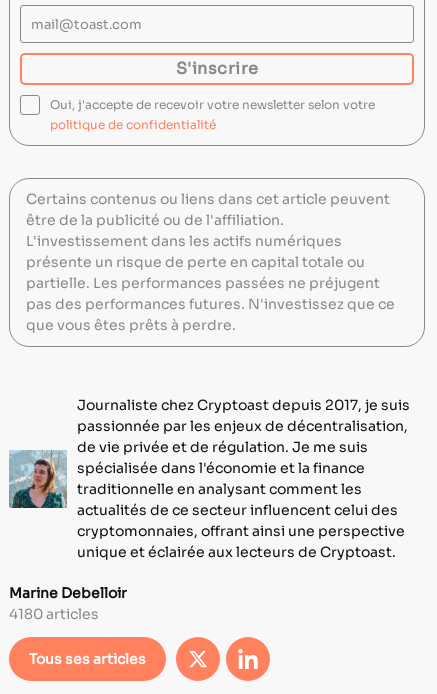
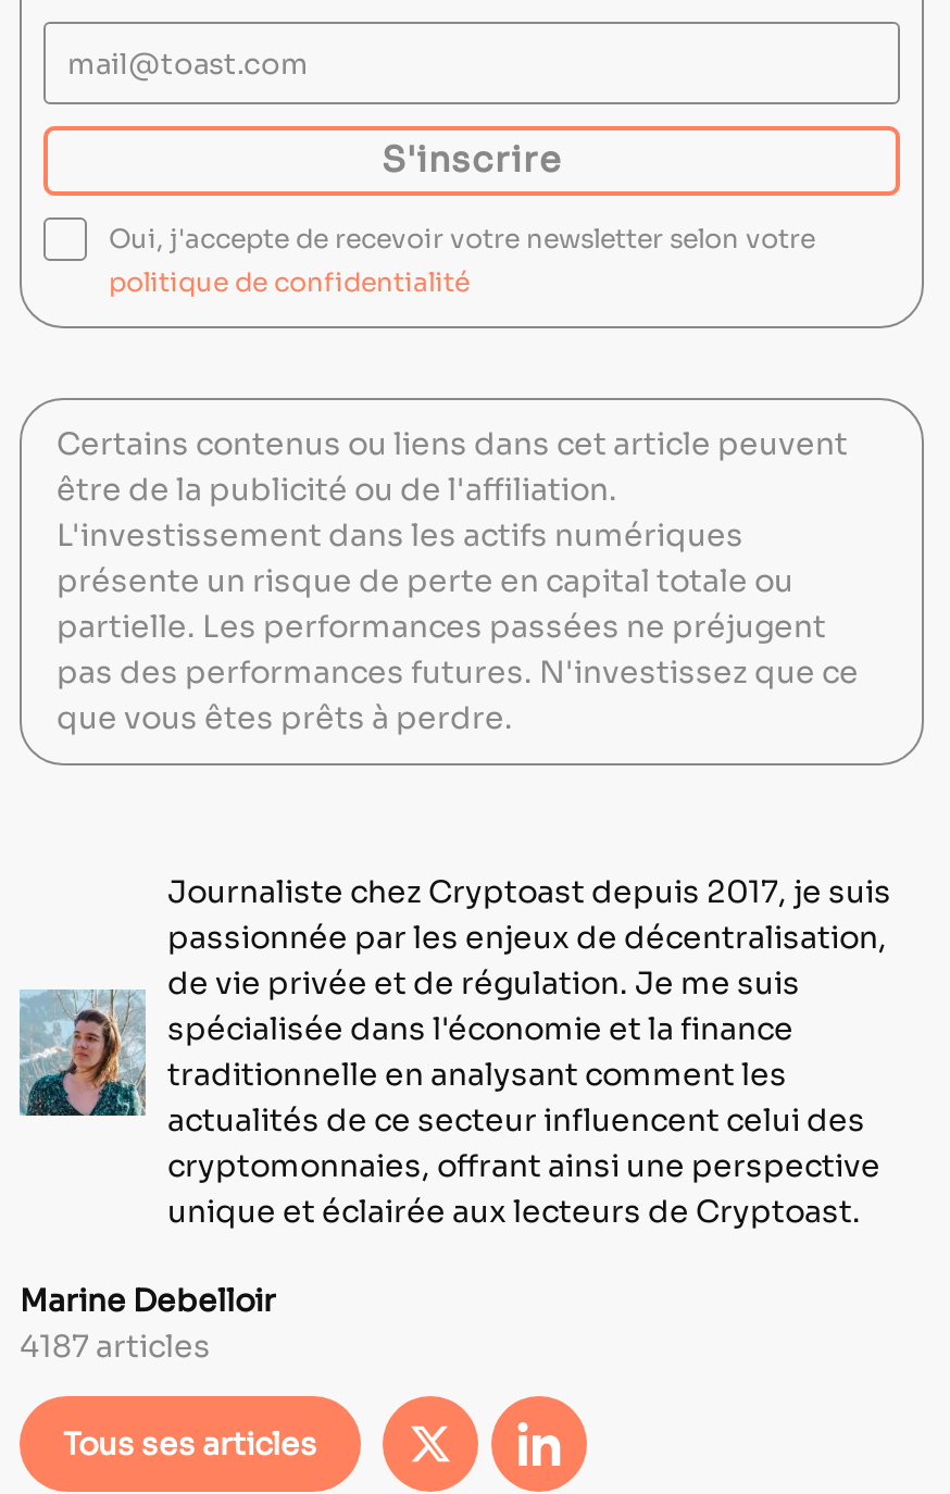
- 4180 articles
+ 4187 articles
